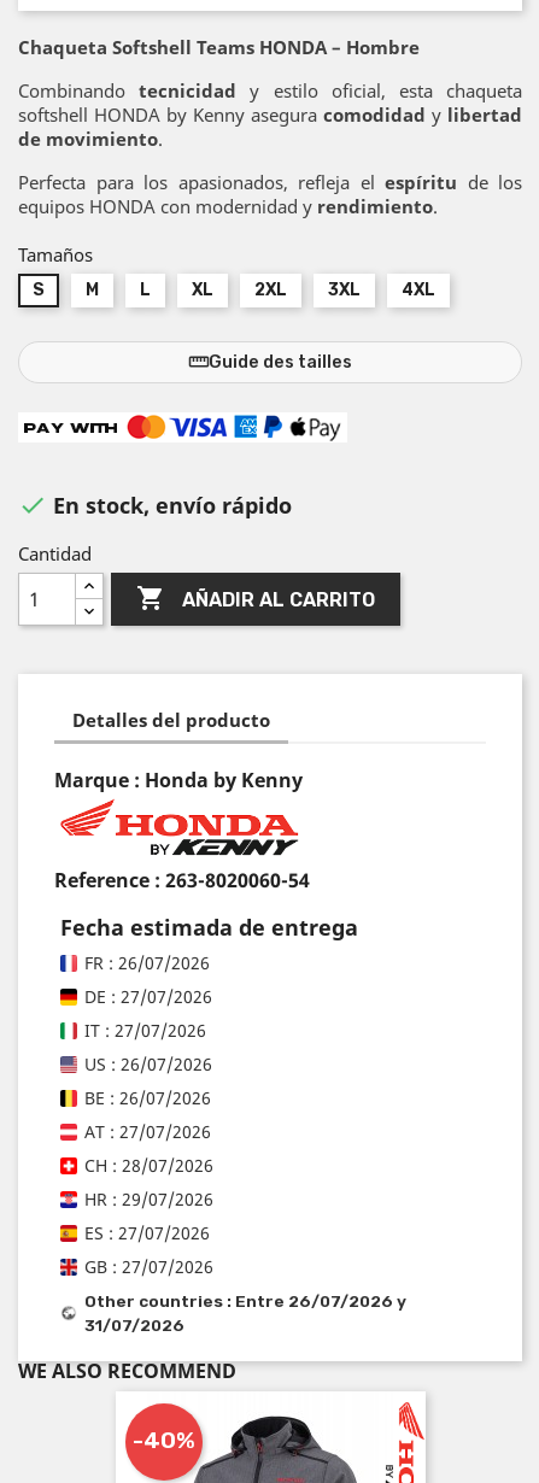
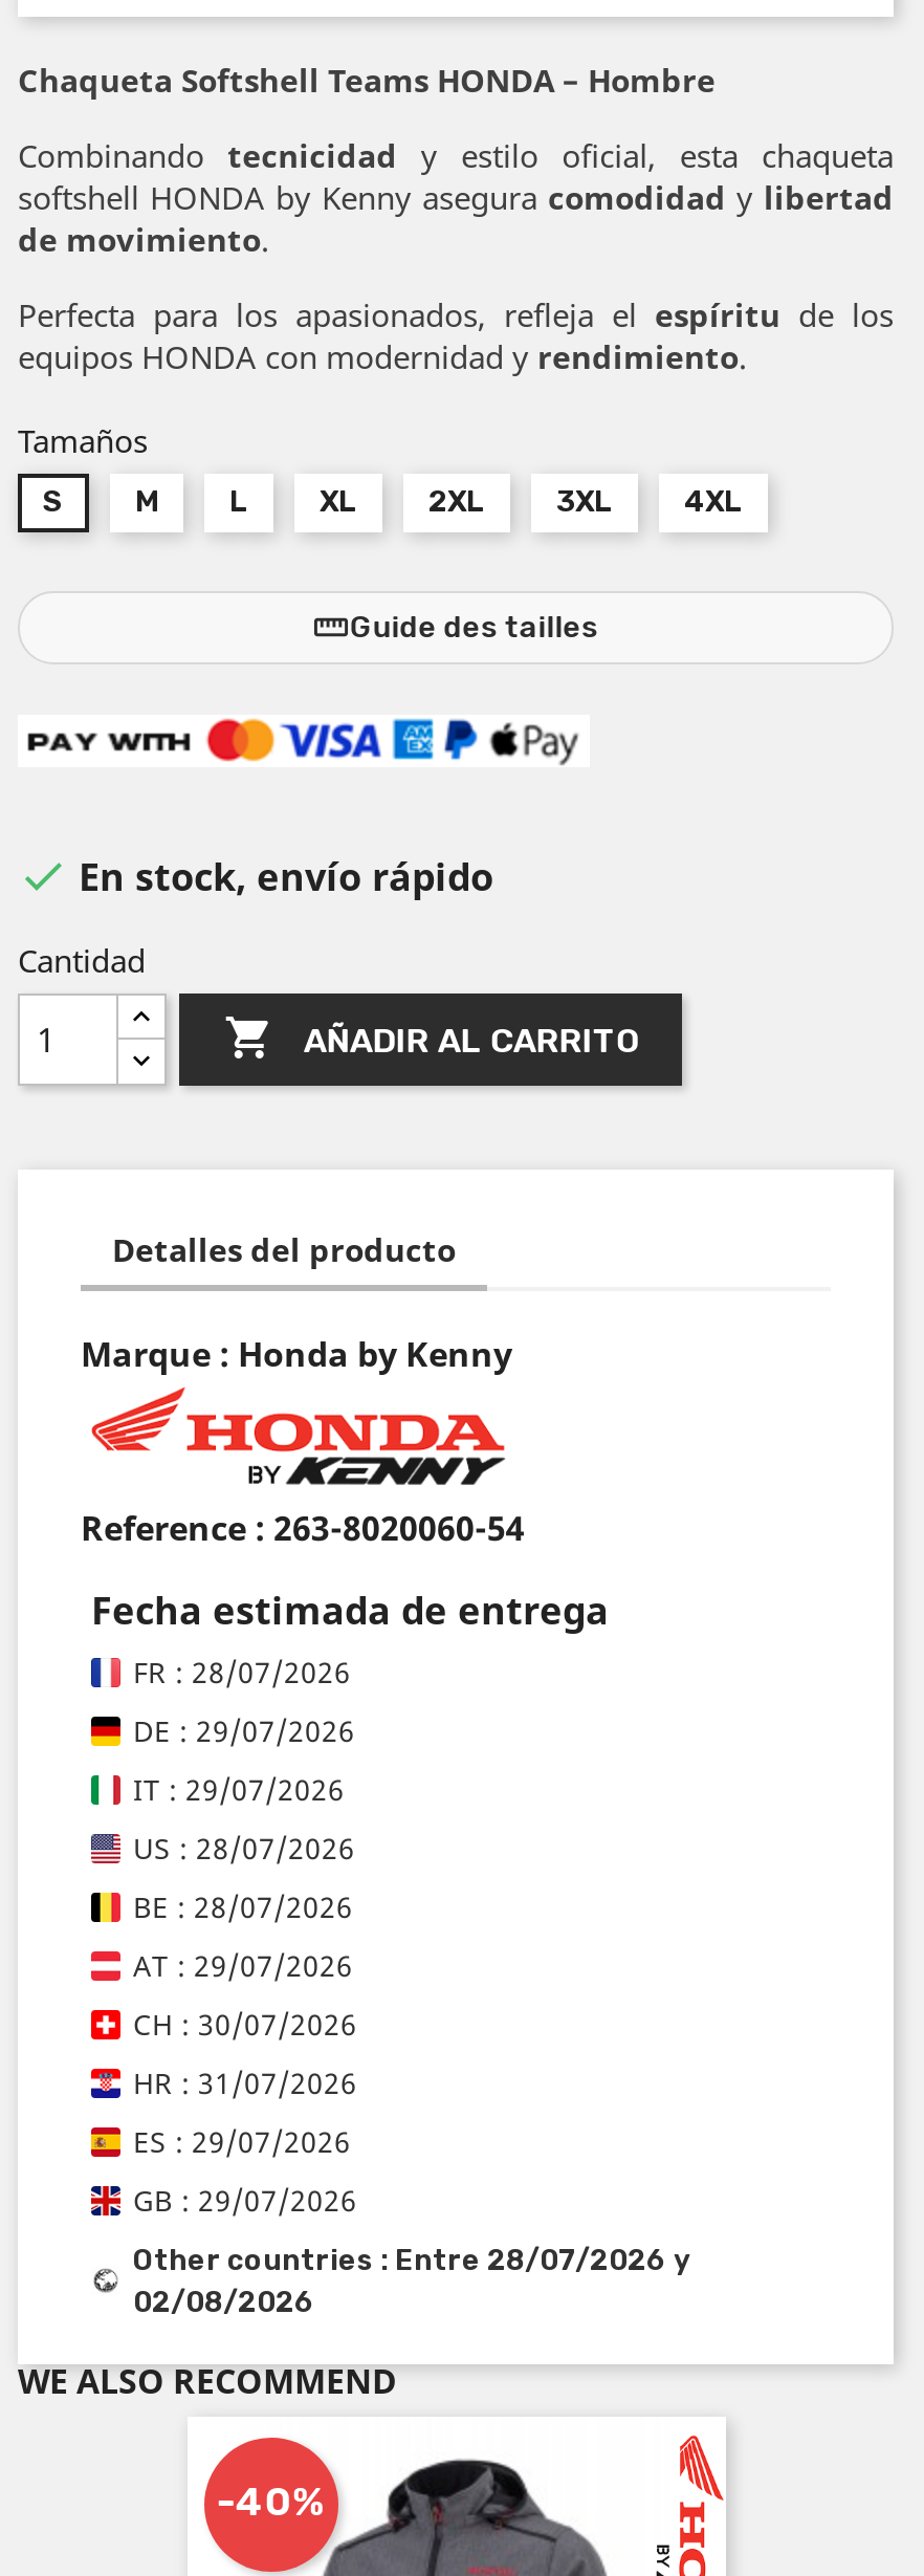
- FR : 26/07/2026
+ FR : 28/07/2026

- DE : 27/07/2026
+ DE : 29/07/2026

- IT : 27/07/2026
+ IT : 29/07/2026

- US : 26/07/2026
+ US : 28/07/2026

- BE : 26/07/2026
+ BE : 28/07/2026

- AT : 27/07/2026
+ AT : 29/07/2026

- CH : 28/07/2026
+ CH : 30/07/2026

- HR : 29/07/2026
+ HR : 31/07/2026

- ES : 27/07/2026
+ ES : 29/07/2026

- GB : 27/07/2026
+ GB : 29/07/2026

- Other countries : Entre 26/07/2026 y
+ Other countries : Entre 28/07/2026 y

- 31/07/2026
+ 02/08/2026
